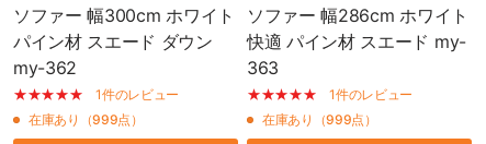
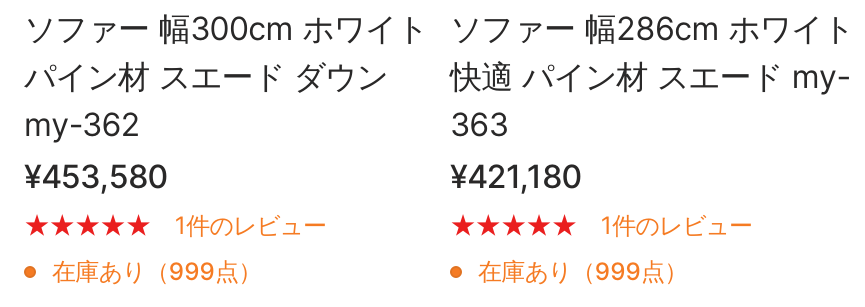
+ ¥453,580

+ ¥421,180
